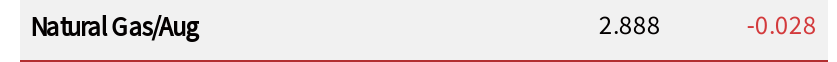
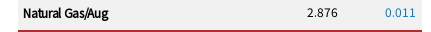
- 2.888
+ 2.876

- -0.028
+ 0.011
